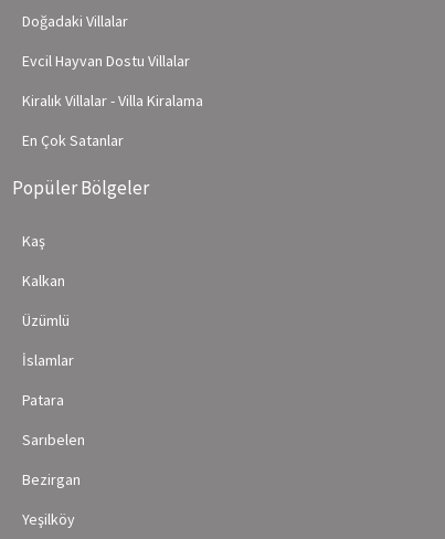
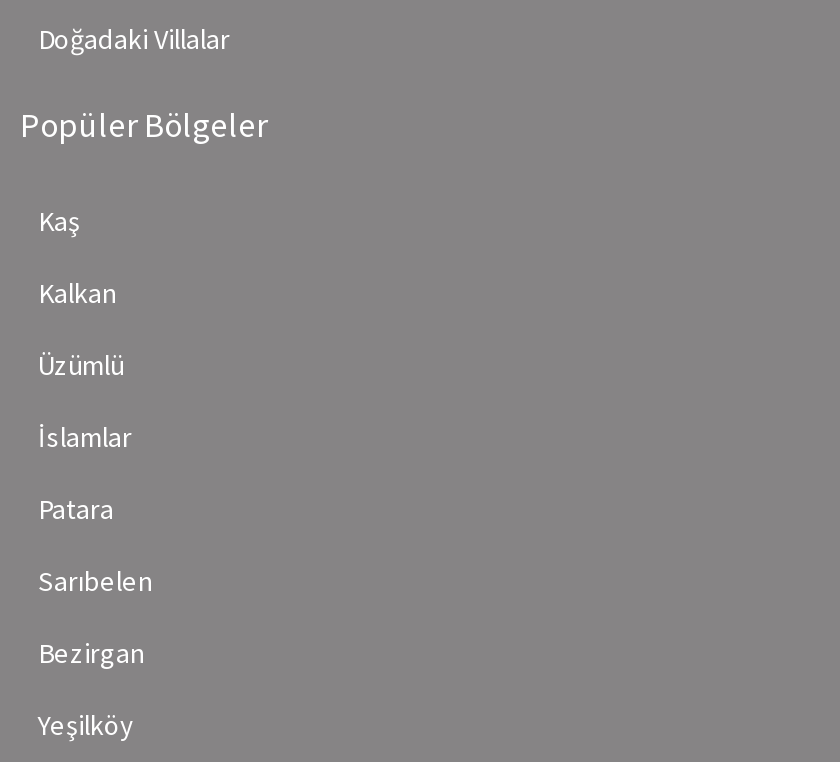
- Evcil Hayvan Dostu Villalar
- Kiralık Villalar - Villa Kiralama
- En Çok Satanlar
